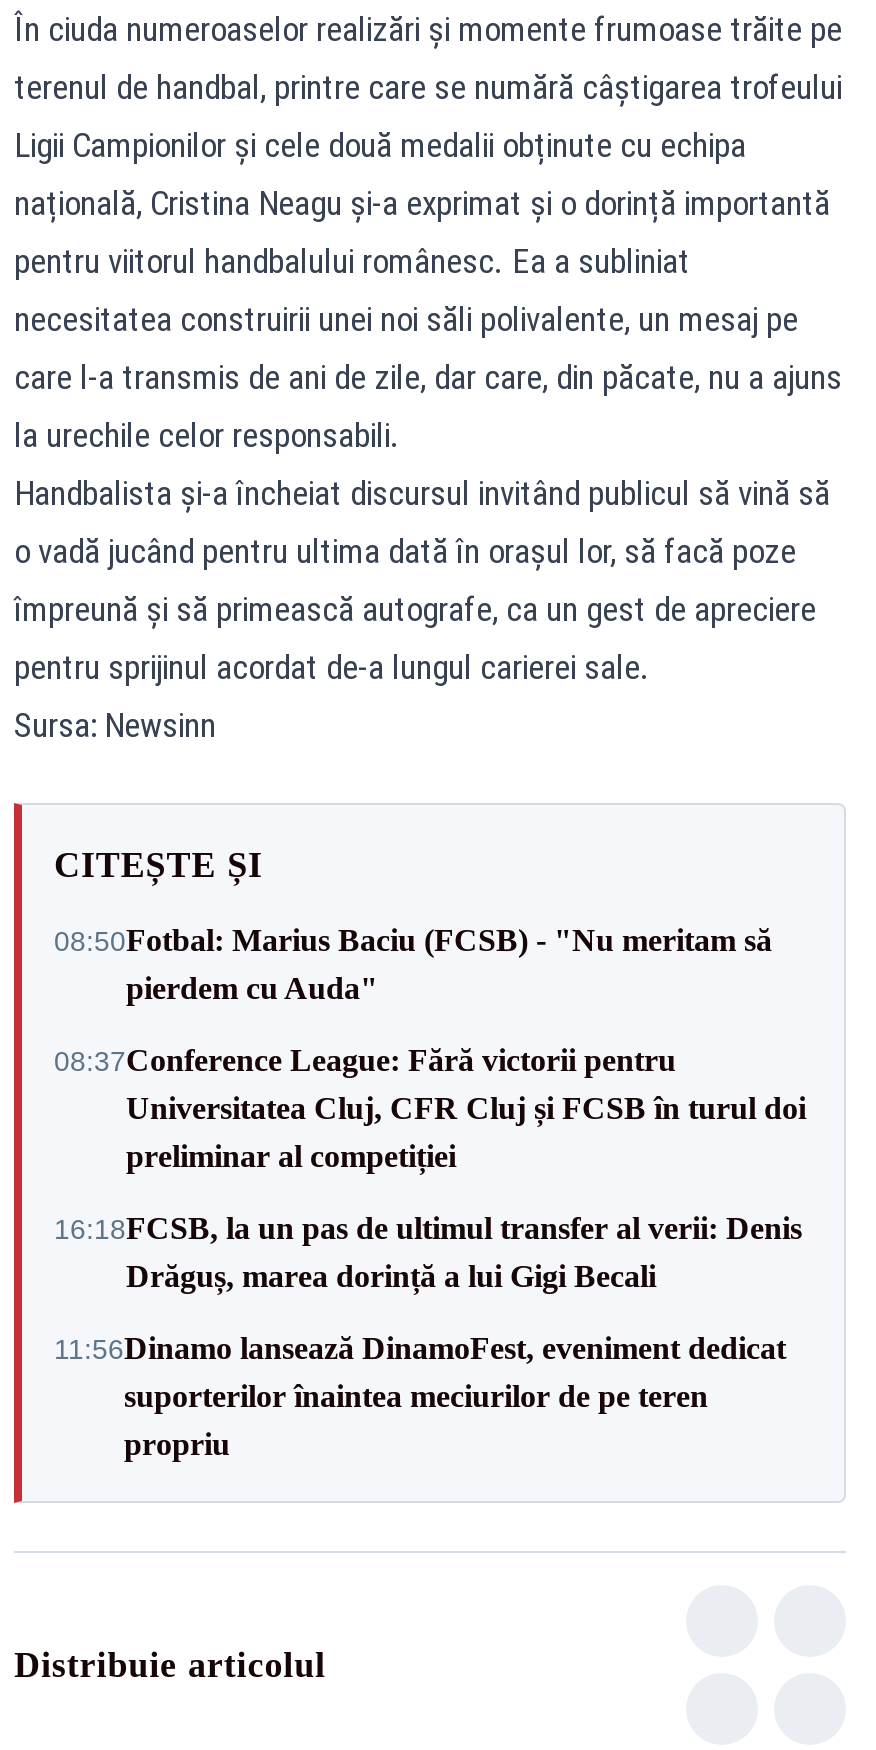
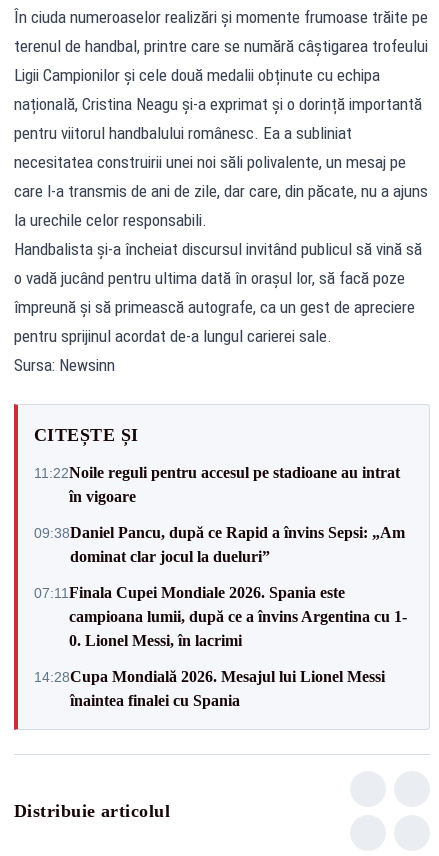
- 08:50Fotbal: Marius Baciu (FCSB) - "Nu meritam să
- pierdem cu Auda"
+ 11:22Noile reguli pentru accesul pe stadioane au intrat
+ în vigoare

- 08:37Conference League: Fără victorii pentru
- Universitatea Cluj, CFR Cluj și FCSB în turul doi
- preliminar al competiției
+ 09:38Daniel Pancu, după ce Rapid a învins Sepsi: „Am
+ dominat clar jocul la dueluri”

- 16:18FCSB, la un pas de ultimul transfer al verii: Denis
- Drăguș, marea dorință a lui Gigi Becali
+ 07:11 Finala Cupei Mondiale 2026. Spania este
+ campioana lumii, după ce a învins Argentina cu 1-
+ 0. Lionel Messi, în lacrimi

- 11:56Dinamo lansează DinamoFest, eveniment dedicat
- suporterilor înaintea meciurilor de pe teren
- propriu
+ 14:28Cupa Mondială 2026. Mesajul lui Lionel Messi
+ înaintea finalei cu Spania
